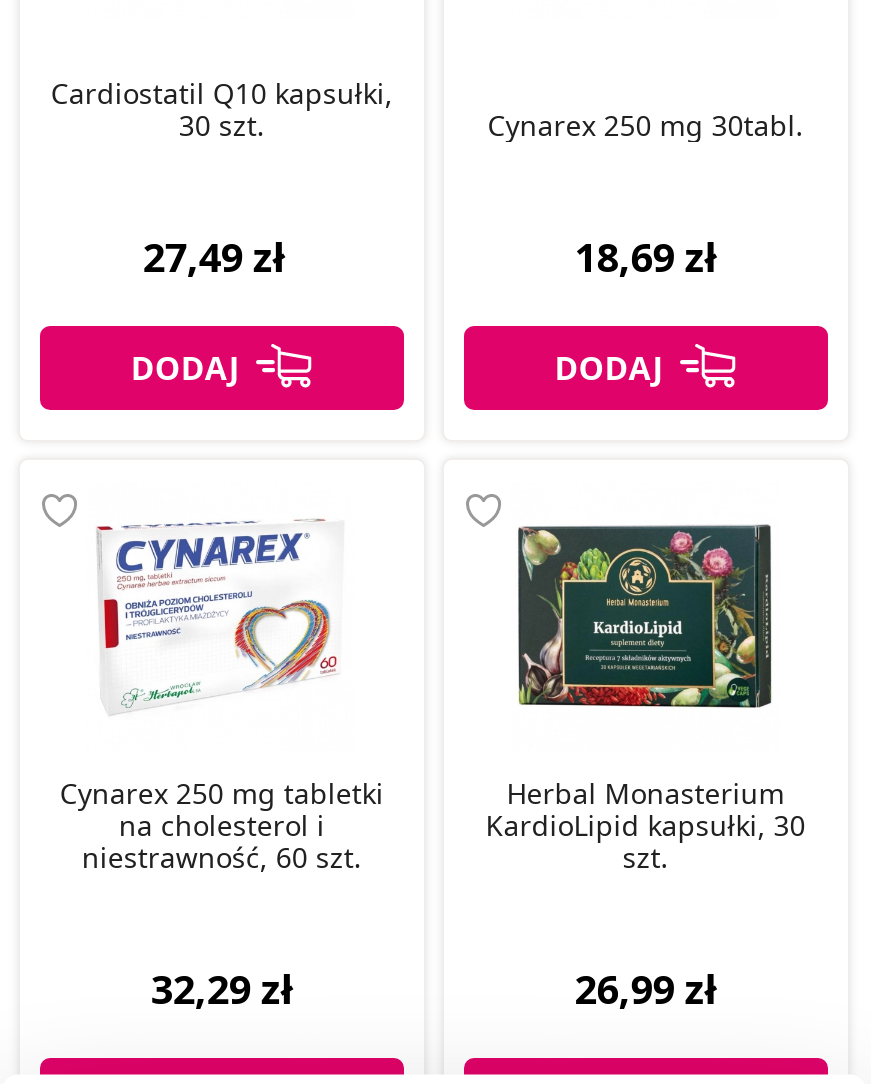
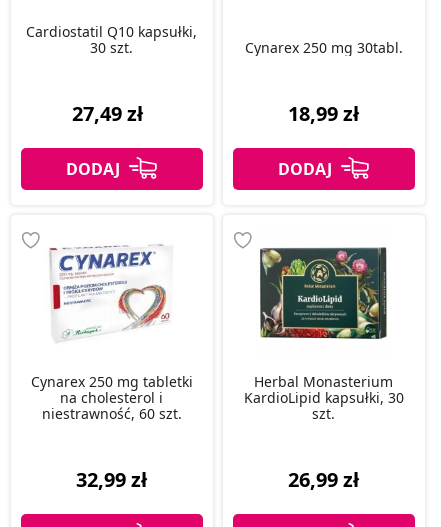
- 18,69 zł
+ 18,99 zł

- 32,29 zł
+ 32,99 zł
